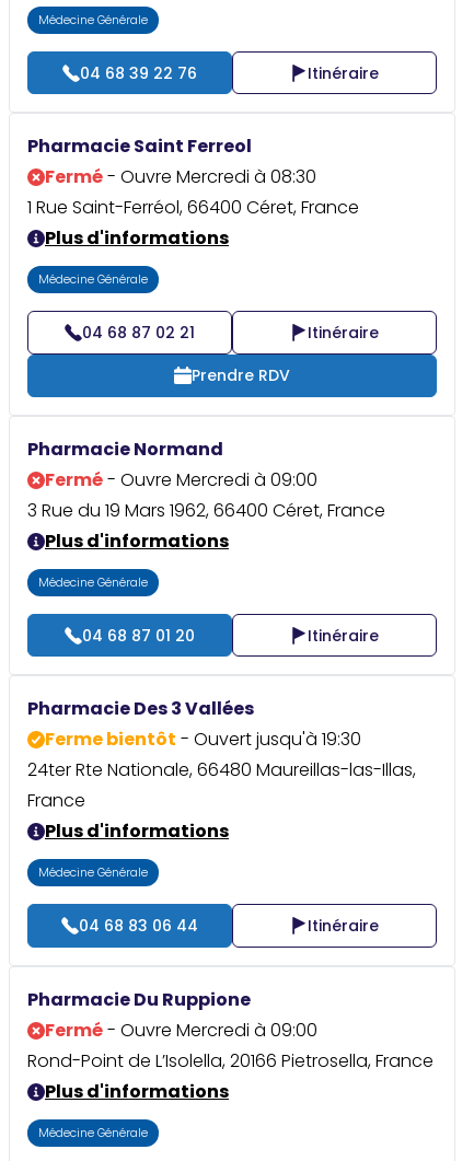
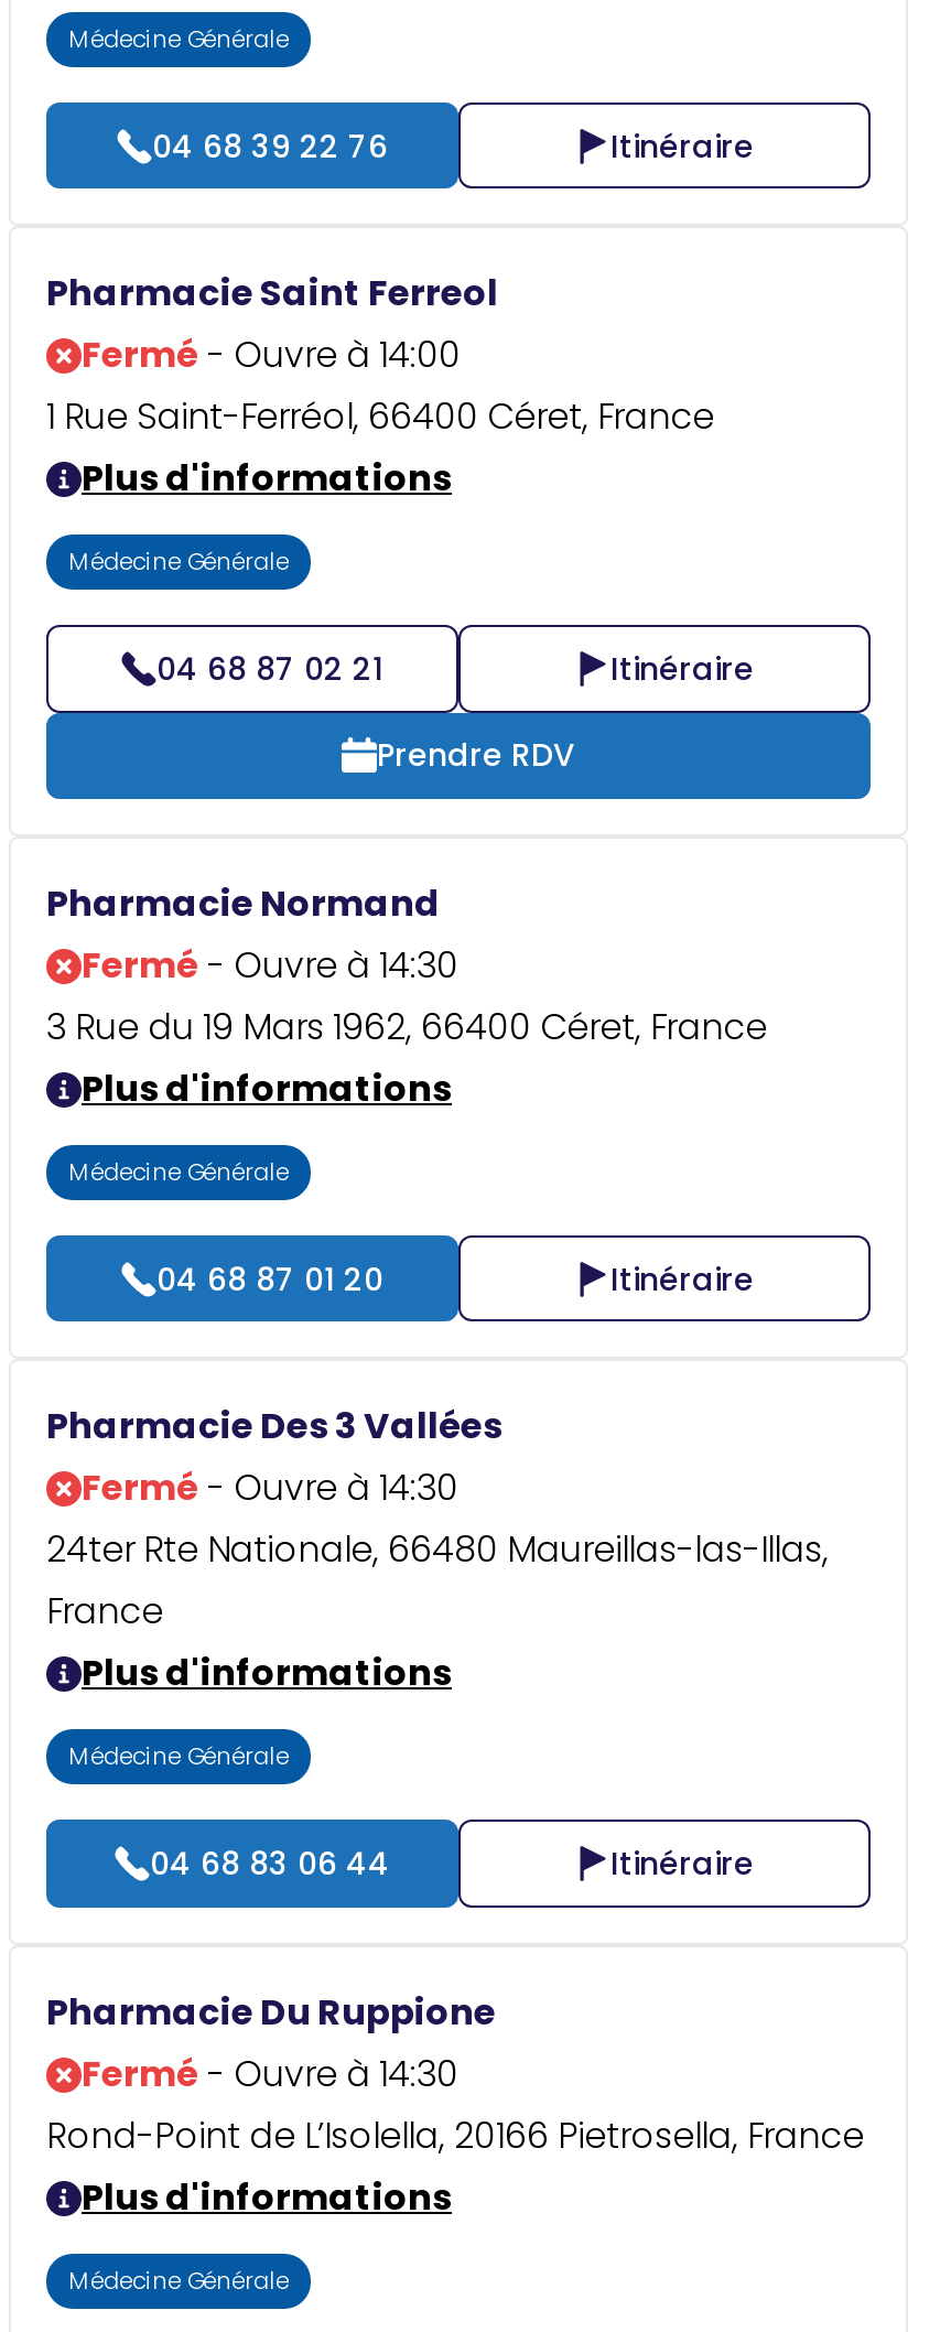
- Fermé - Ouvre Mercredi à 08:30
+ Fermé - Ouvre à 14:00

- Fermé - Ouvre Mercredi à 09:00
+ Fermé - Ouvre à 14:30

- Ferme bientôt - Ouvert jusqu'à 19:30
+ Fermé - Ouvre à 14:30

- Fermé - Ouvre Mercredi à 09:00
+ Fermé - Ouvre à 14:30
